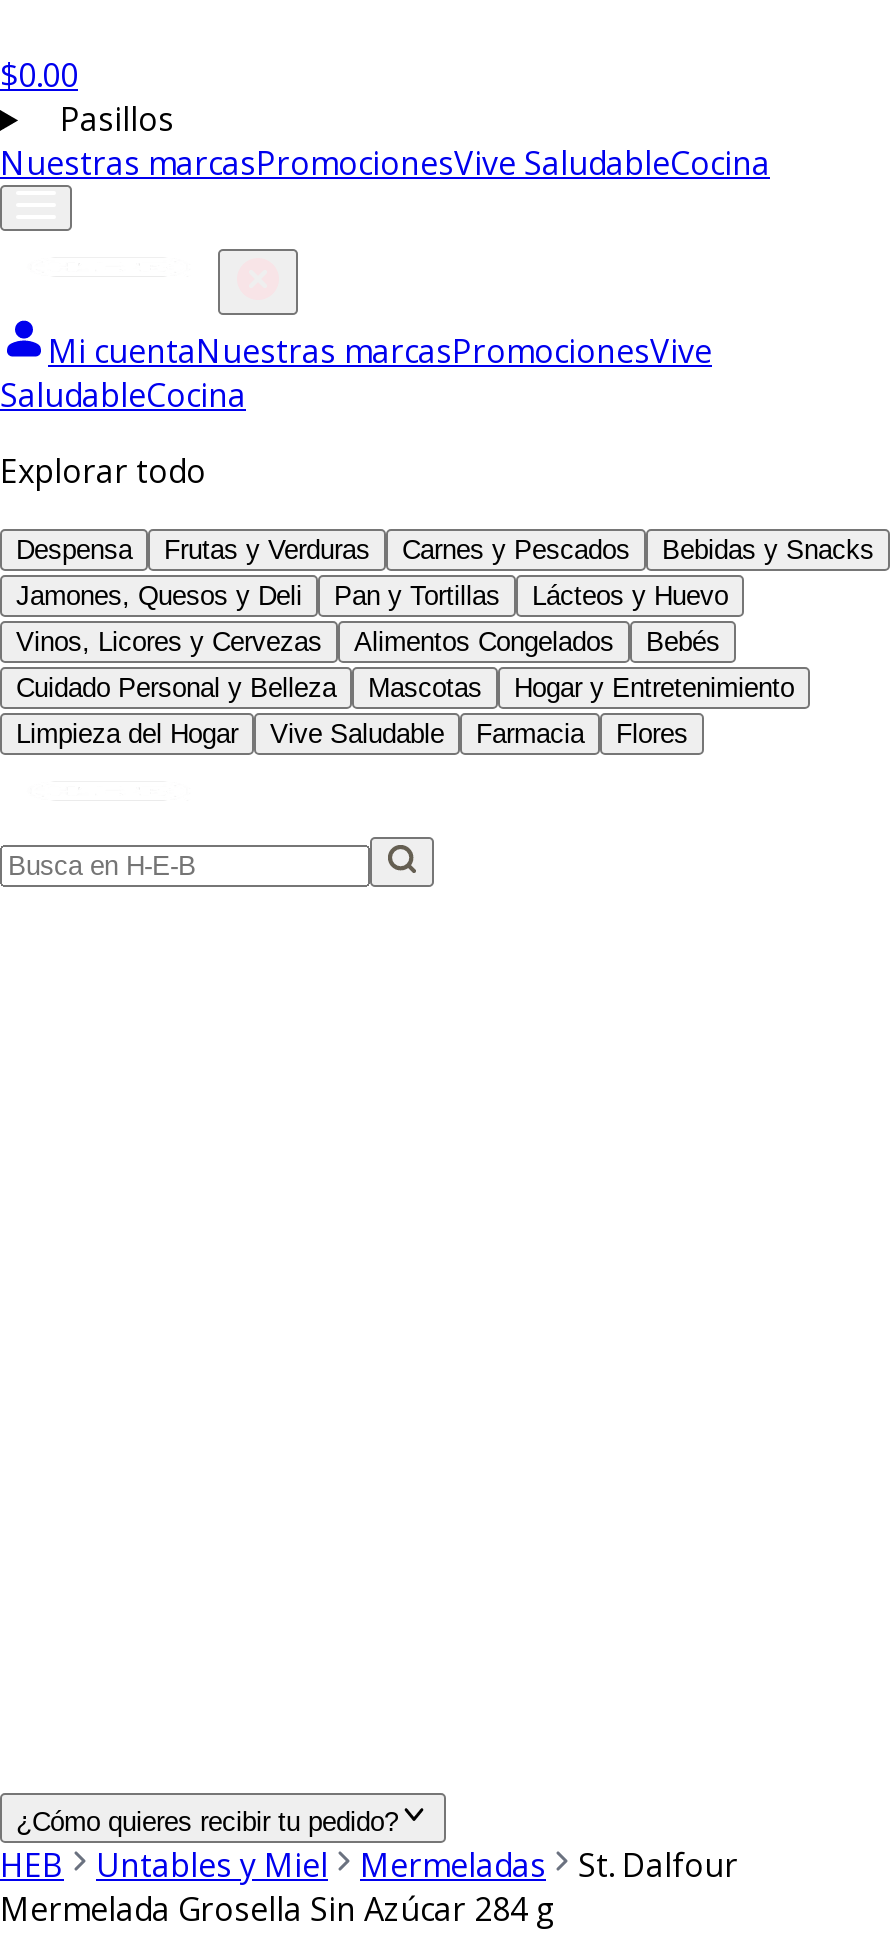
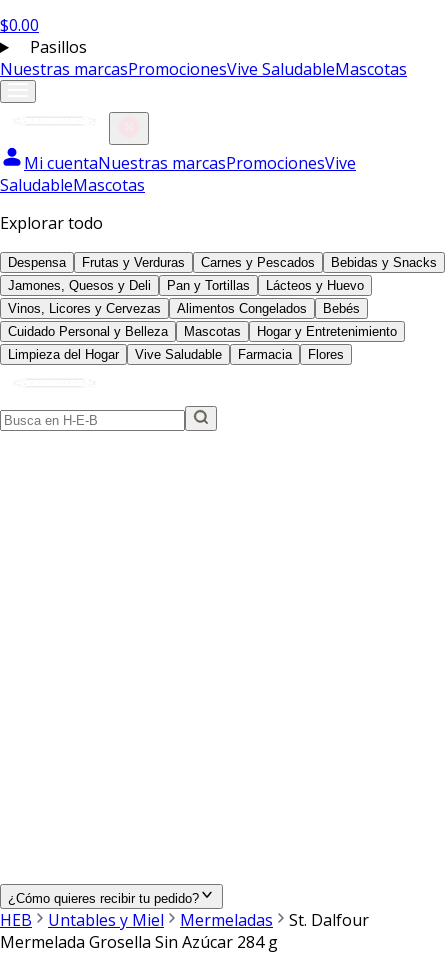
- Nuestras marcasPromocionesVive SaludableCocina
+ Nuestras marcasPromocionesVive SaludableMascotas

- SaludableCocina
+ SaludableMascotas
